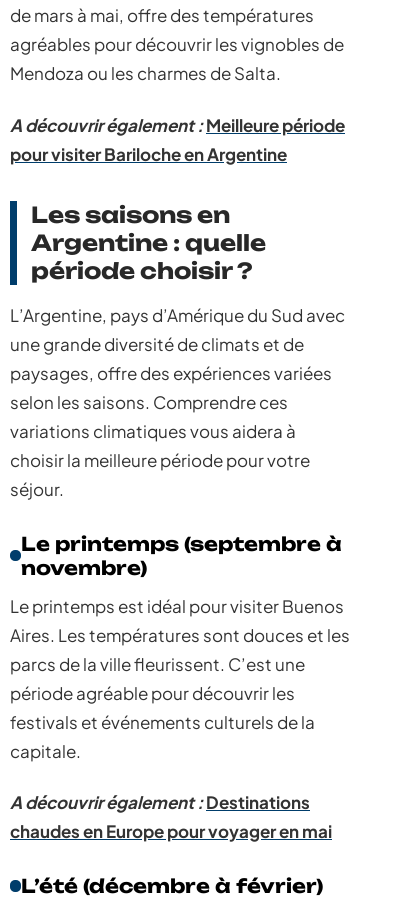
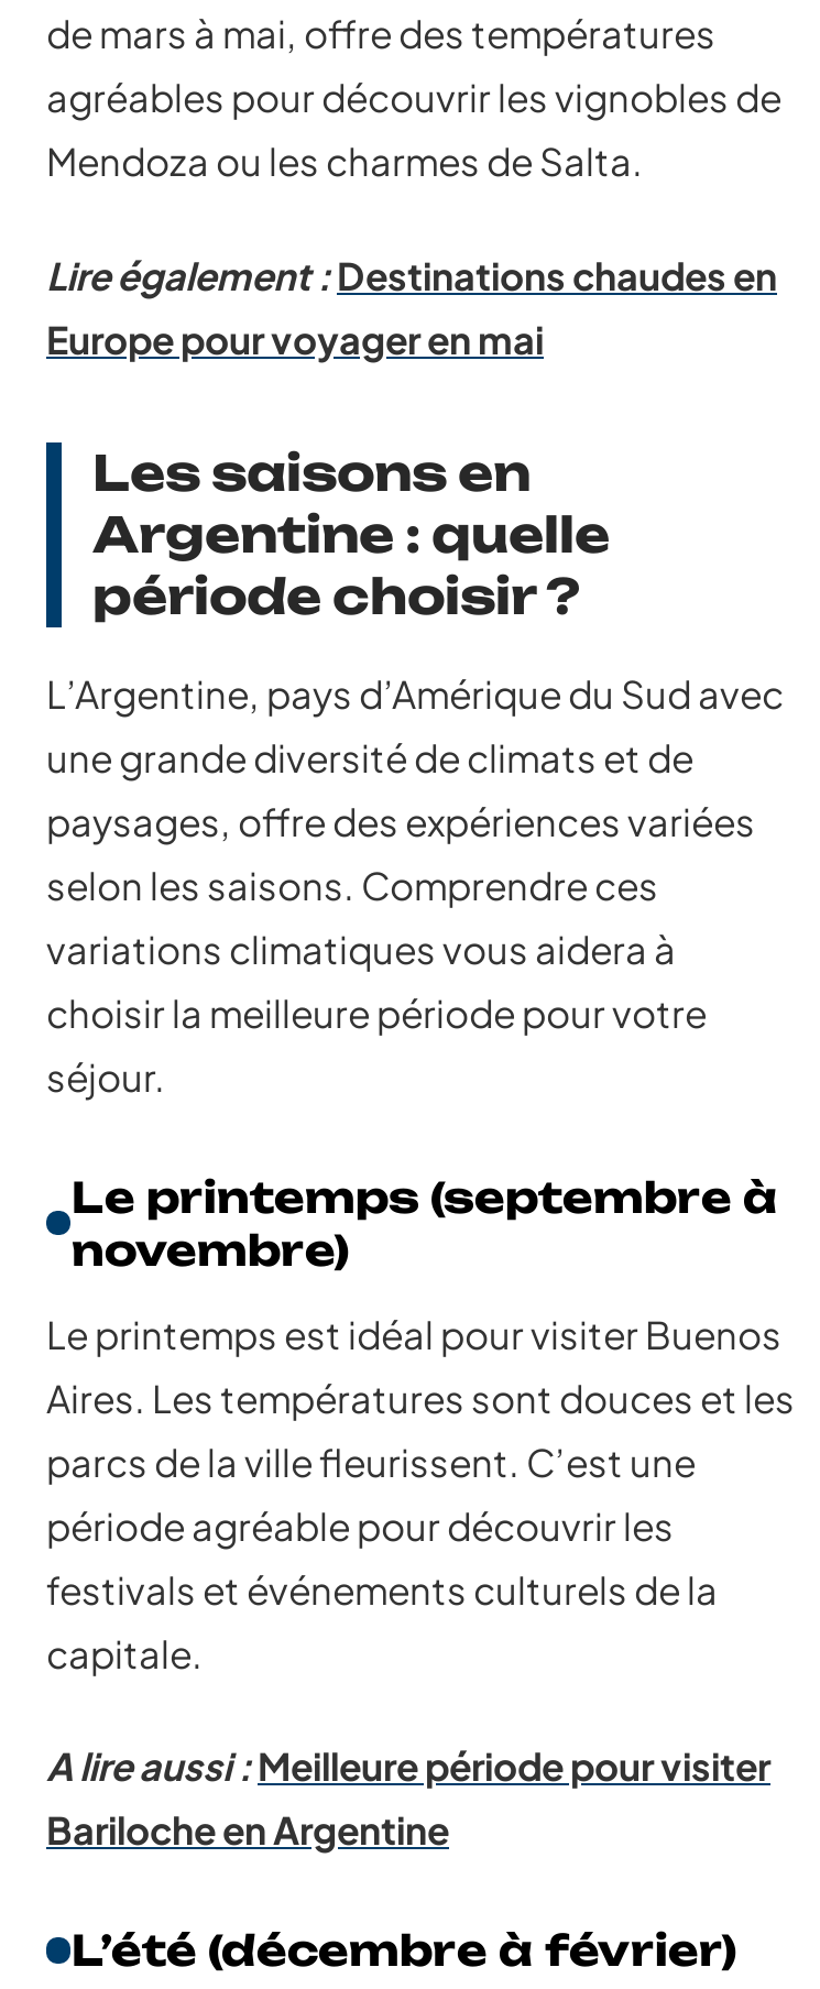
- A découvrir également : Meilleure période
- pour visiter Bariloche en Argentine
+ Lire également : Destinations chaudes en
+ Europe pour voyager en mai

- A découvrir également : Destinations
- chaudes en Europe pour voyager en mai
+ A lire aussi : Meilleure période pour visiter
+ Bariloche en Argentine
